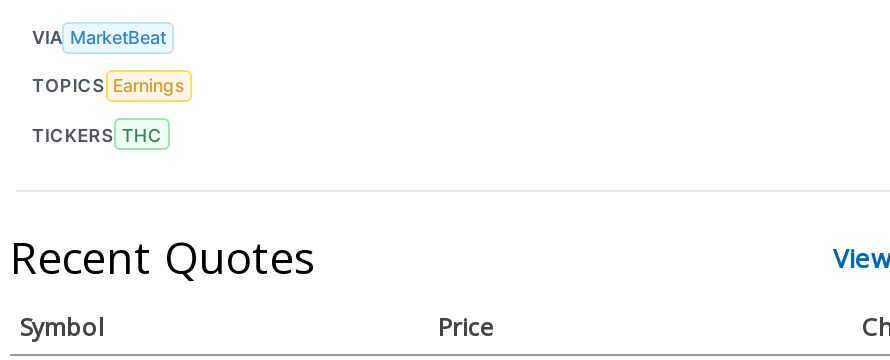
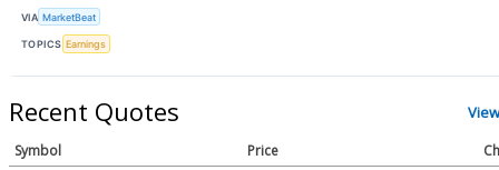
- TICKERS THC
